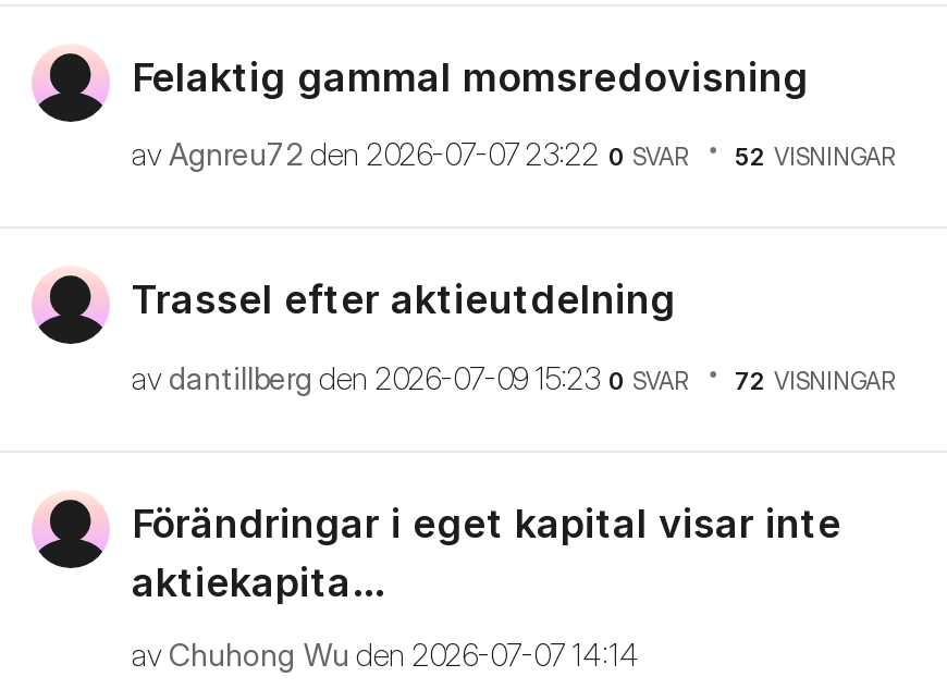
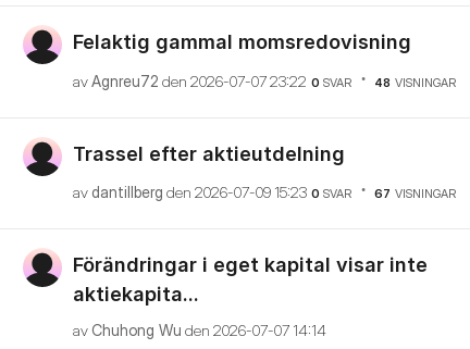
- av Agnreu72 den 2026-07-07 23:22 0 SVAR 52 VISNINGAR
+ av Agnreu72 den 2026-07-07 23:22 0 SVAR 48 VISNINGAR

- av dantillberg den 2026-07-09 15:23 0 SVAR 72 VISNINGAR
+ av dantillberg den 2026-07-09 15:23 0 SVAR 67 VISNINGAR
